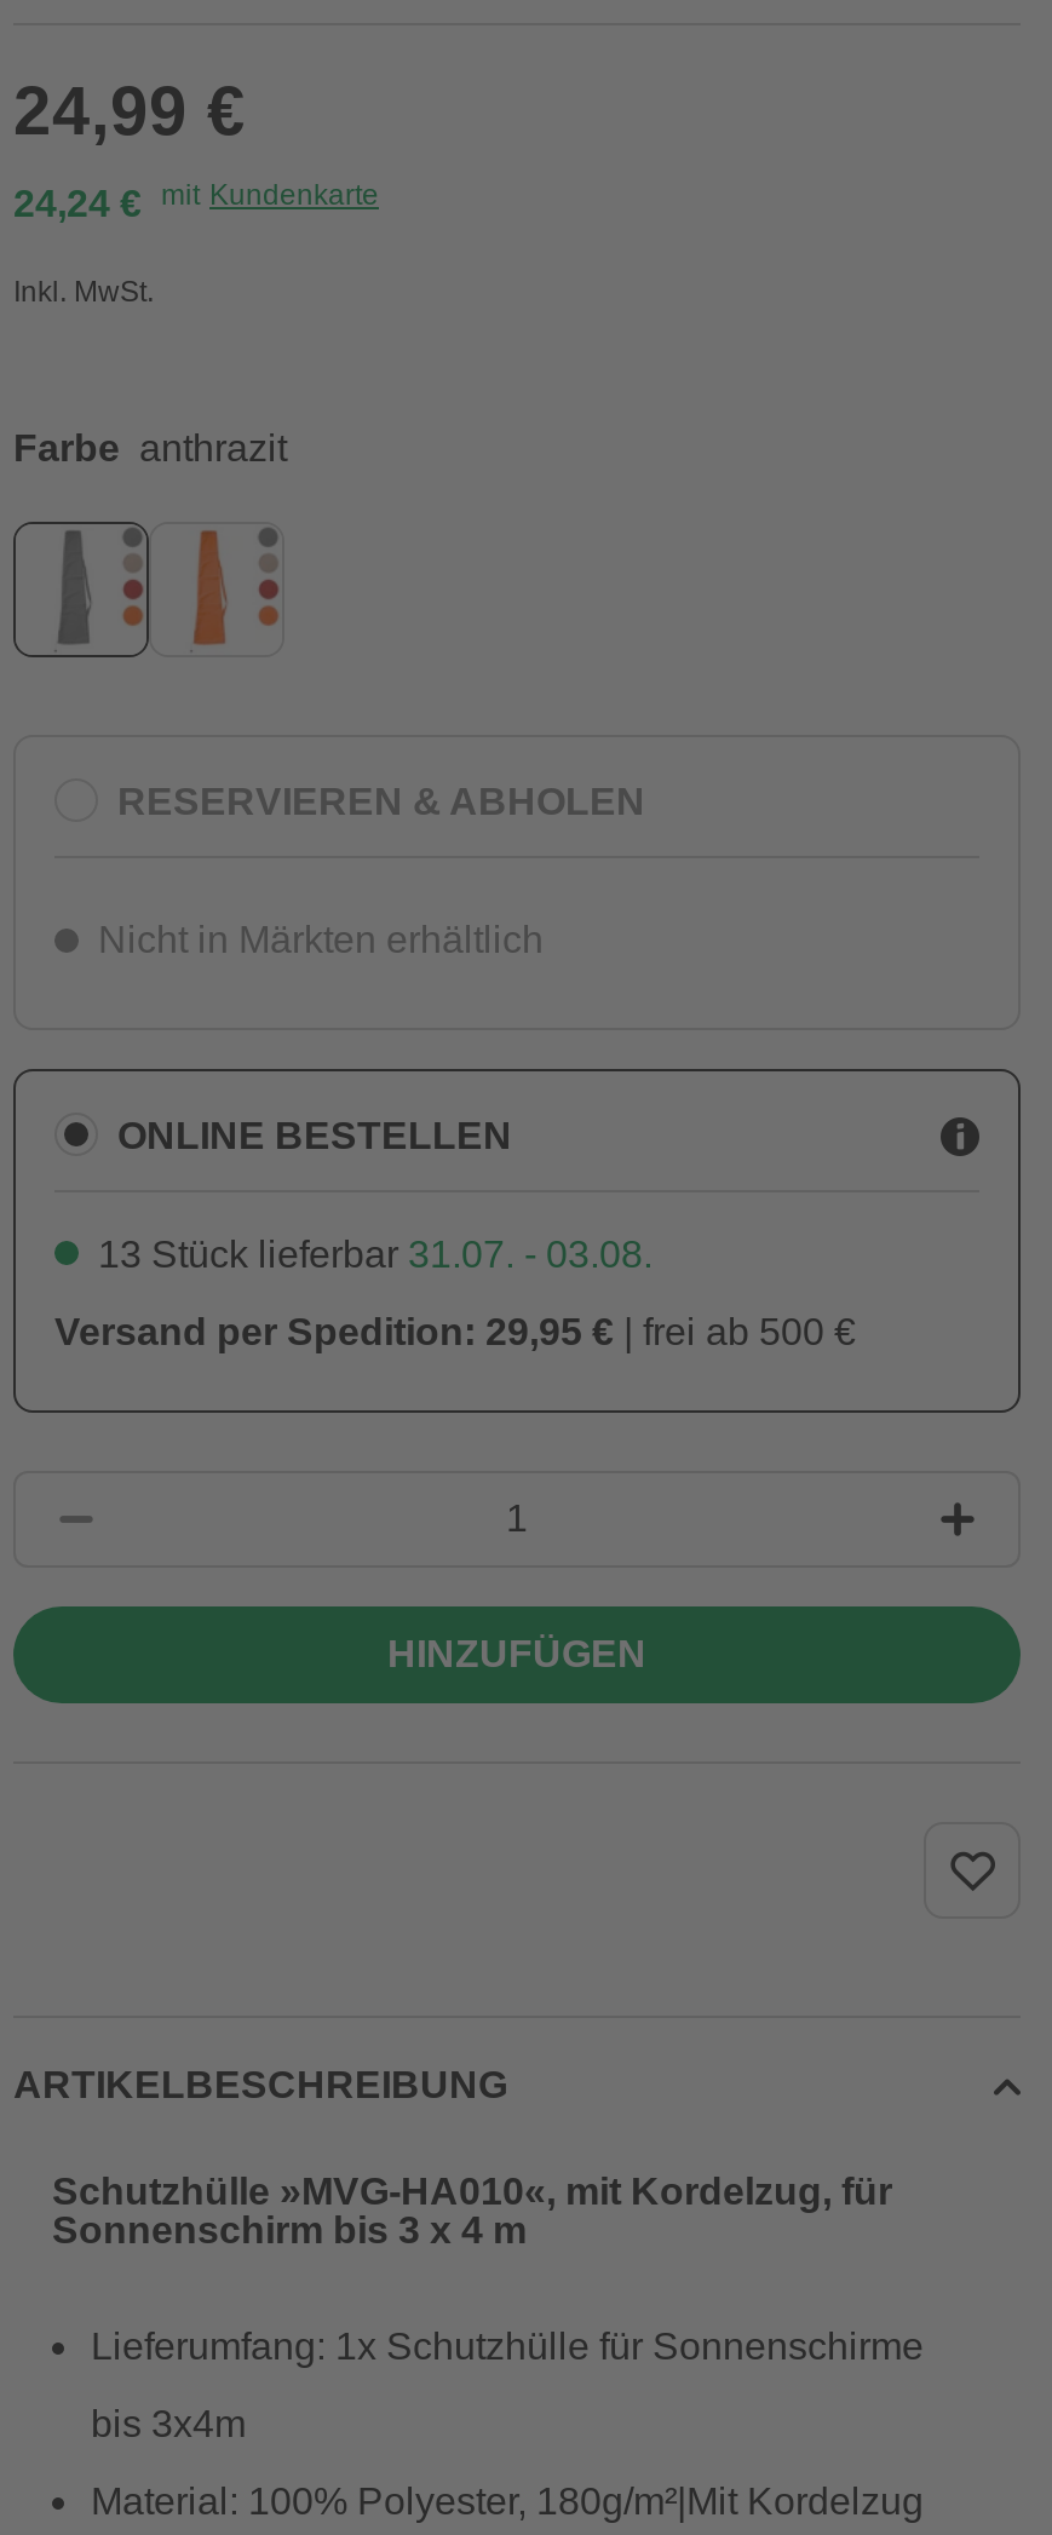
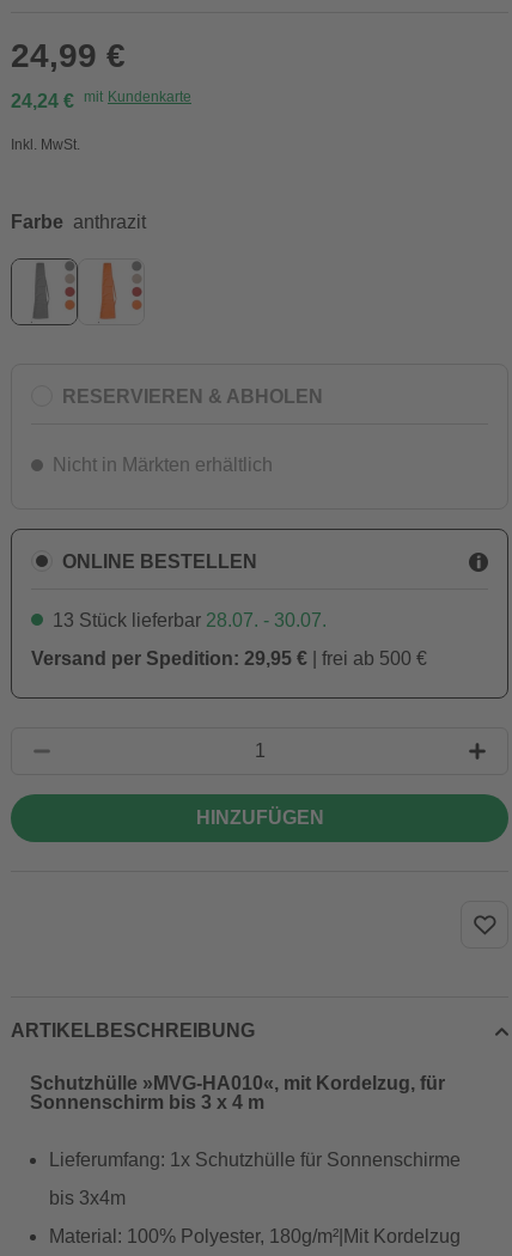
- 13 Stück lieferbar 31.07. - 03.08.
+ 13 Stück lieferbar 28.07. - 30.07.
